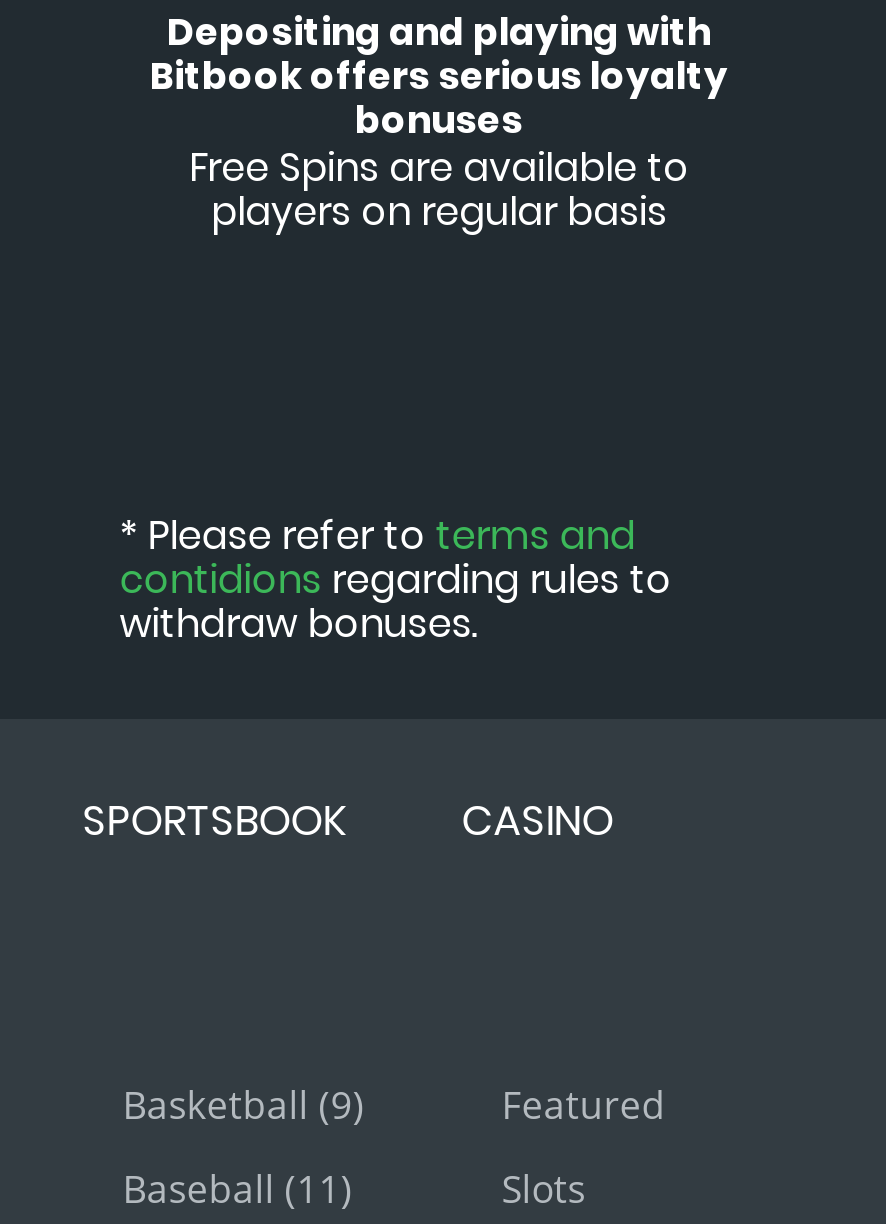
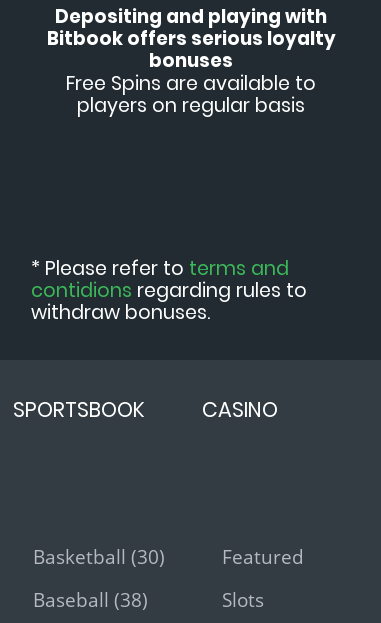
- Basketball (9)
+ Basketball (30)

- Baseball (11)
+ Baseball (38)
